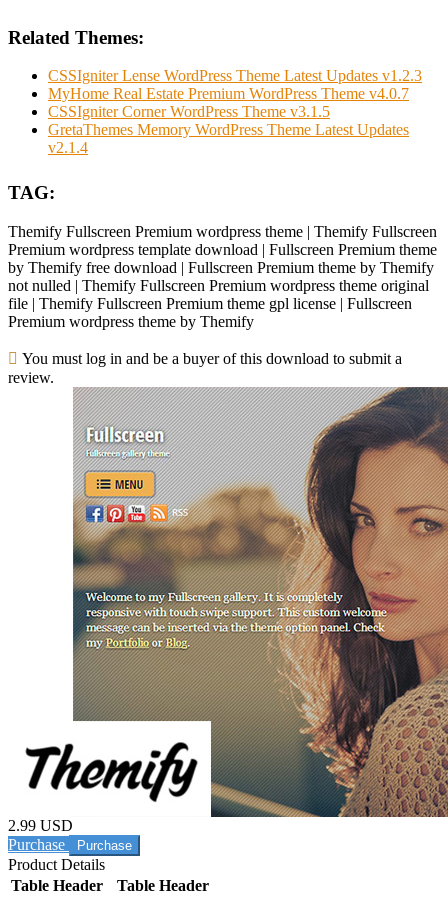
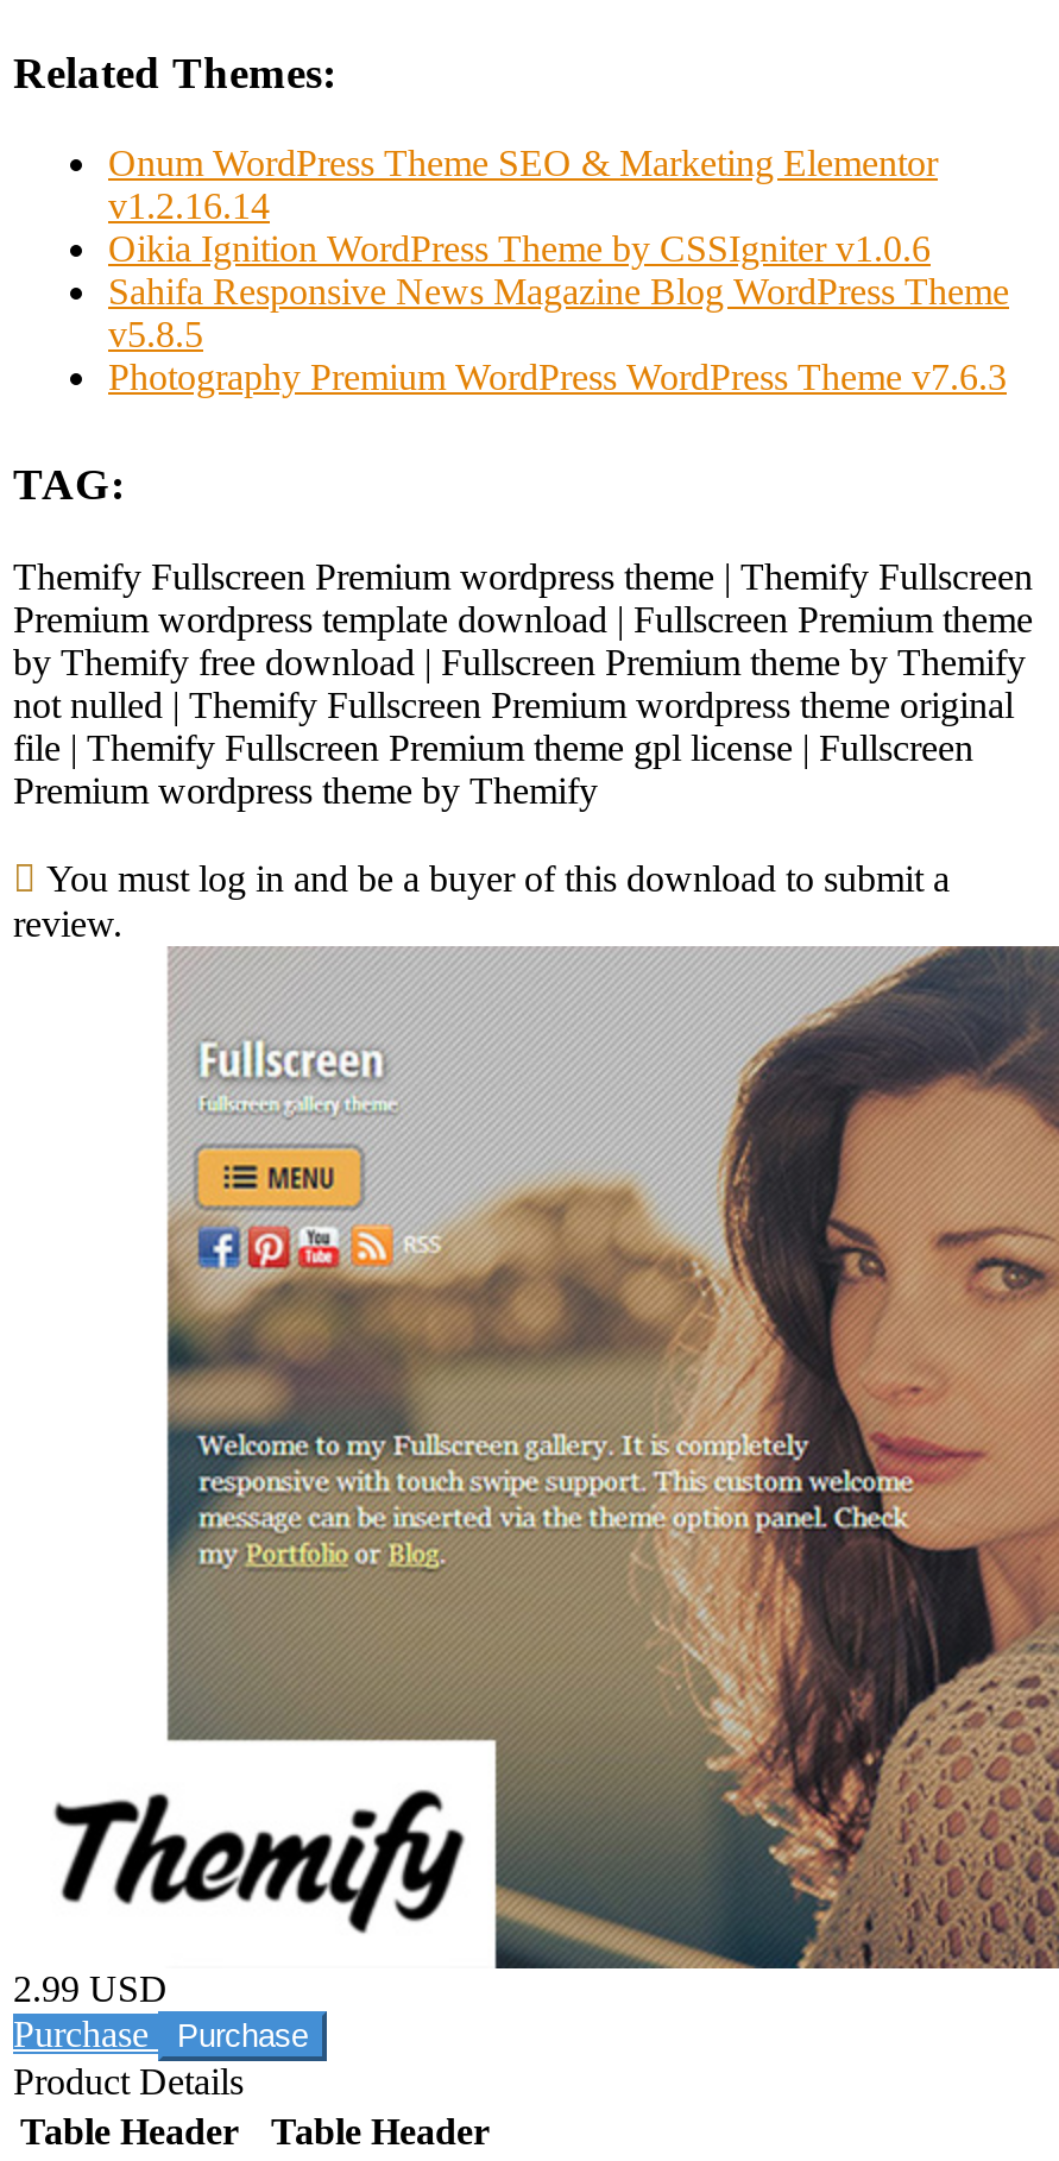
- CSSIgniter Lense WordPress Theme Latest Updates v1.2.3
- MyHome Real Estate Premium WordPress Theme v4.0.7
- CSSIgniter Corner WordPress Theme v3.1.5
- GretaThemes Memory WordPress Theme Latest Updates
- v2.1.4
+ Onum WordPress Theme SEO & Marketing Elementor
+ v1.2.16.14
+ Oikia Ignition WordPress Theme by CSSIgniter v1.0.6
+ Sahifa Responsive News Magazine Blog WordPress Theme
+ v5.8.5
+ Photography Premium WordPress WordPress Theme v7.6.3
